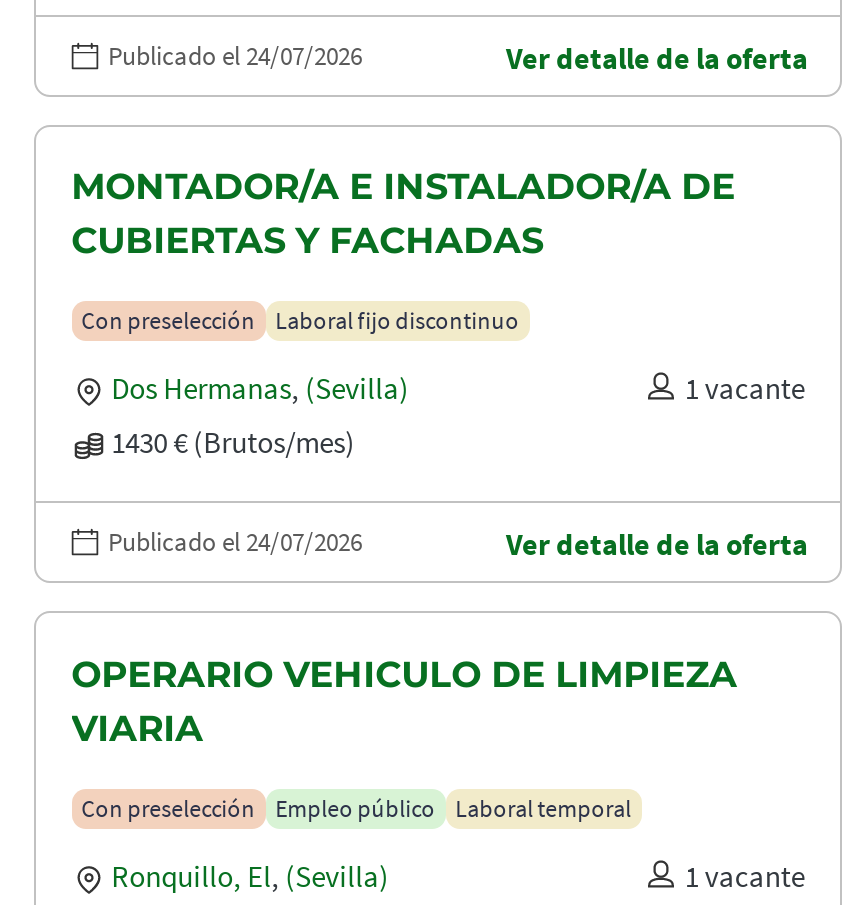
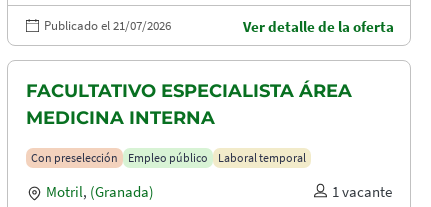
- Publicado el 24/07/2026
+ Publicado el 21/07/2026

- MONTADOR/A E INSTALADOR/A DE
- CUBIERTAS Y FACHADAS
- Con preselección
- Laboral fijo discontinuo
- Dos Hermanas, (Sevilla)
- 1 vacante
- 1430 € (Brutos/mes)
- Publicado el 24/07/2026
- Ver detalle de la oferta
- OPERARIO VEHICULO DE LIMPIEZA
- VIARIA
+ FACULTATIVO ESPECIALISTA ÁREA
+ MEDICINA INTERNA

- Ronquillo, El, (Sevilla)
+ Motril, (Granada)
